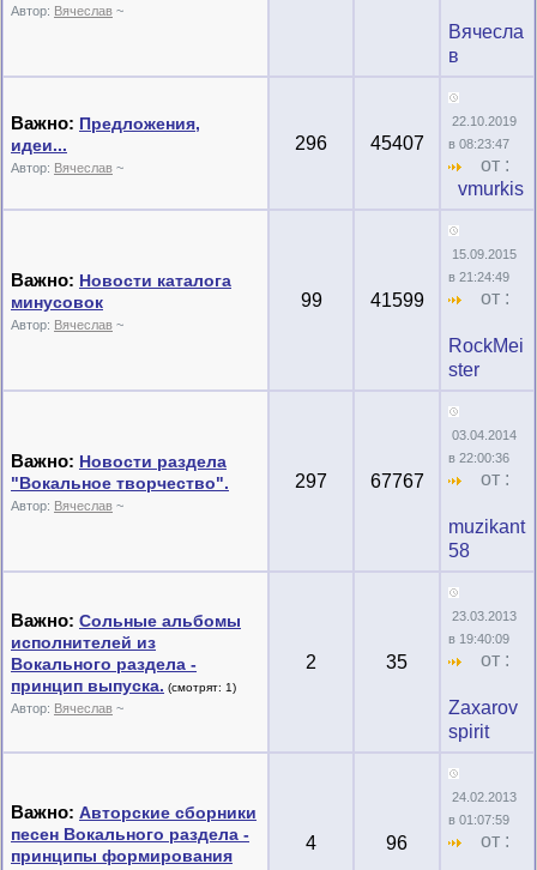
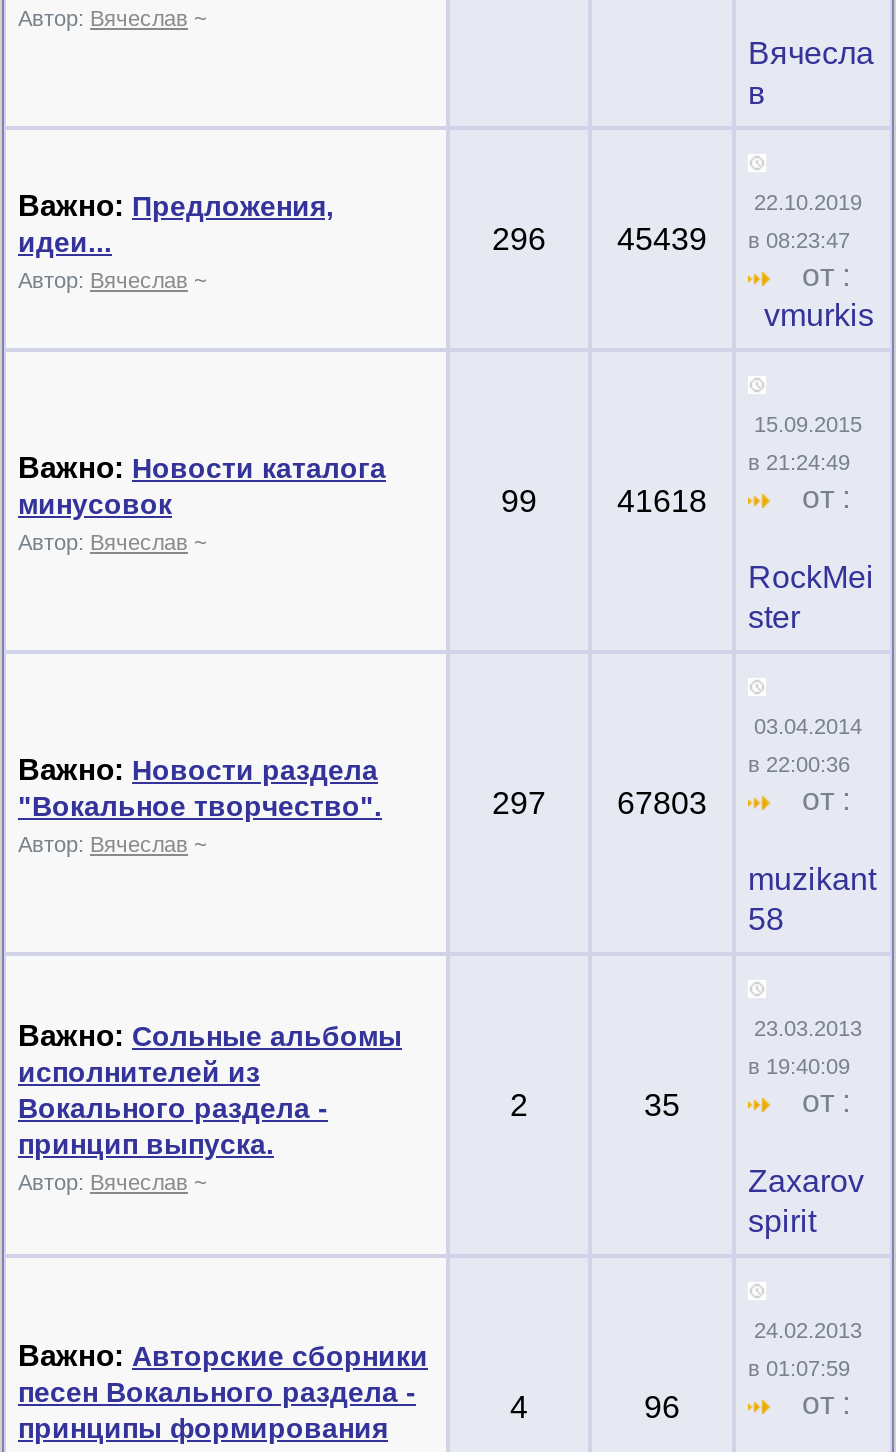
- 45407 в 08:23:47
+ 45439 в 08:23:47

- 41599 от :
+ 41618 от :

- 67767 от :
+ 67803 от :

- принцип выпуска. (смотрят: 1)
+ принцип выпуска.
